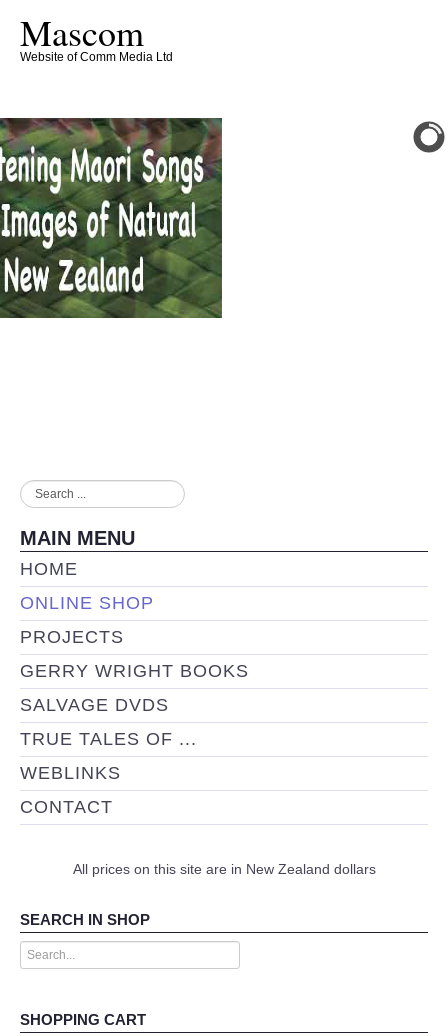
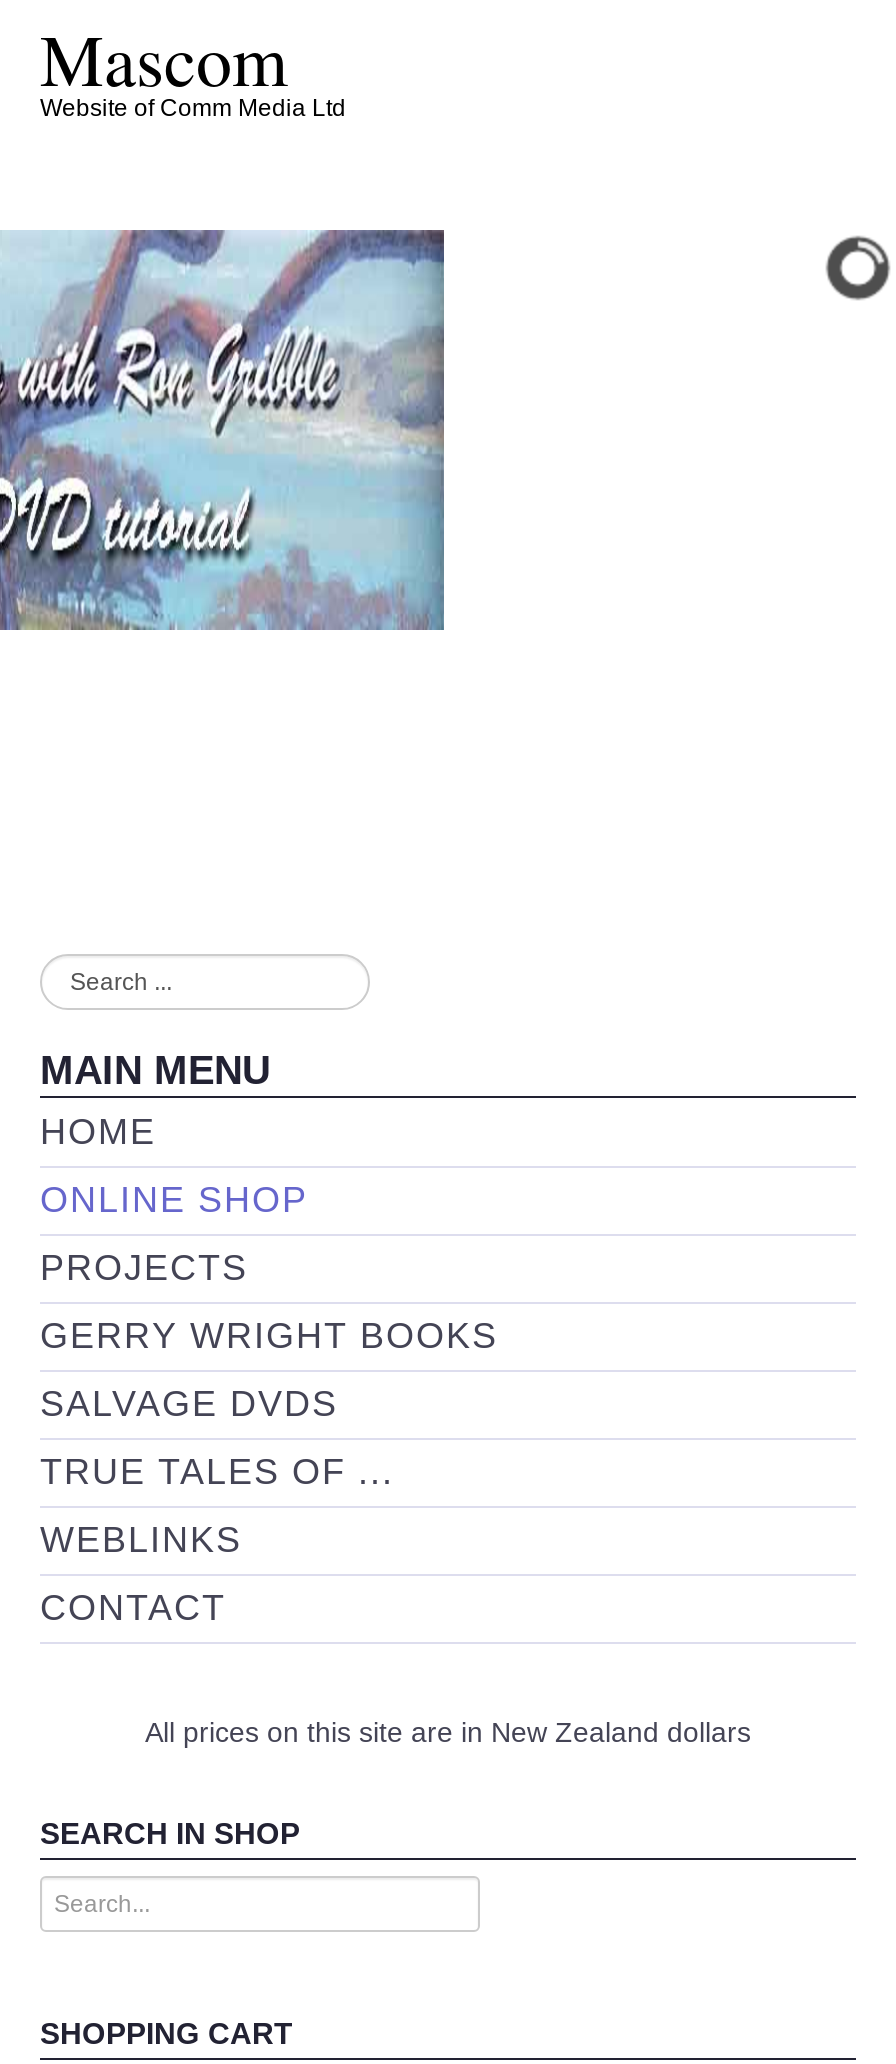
- [image]
+ [image]
